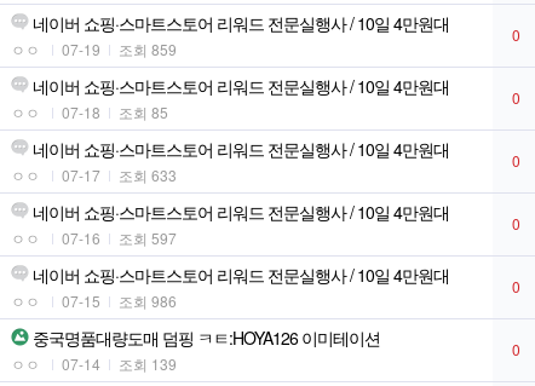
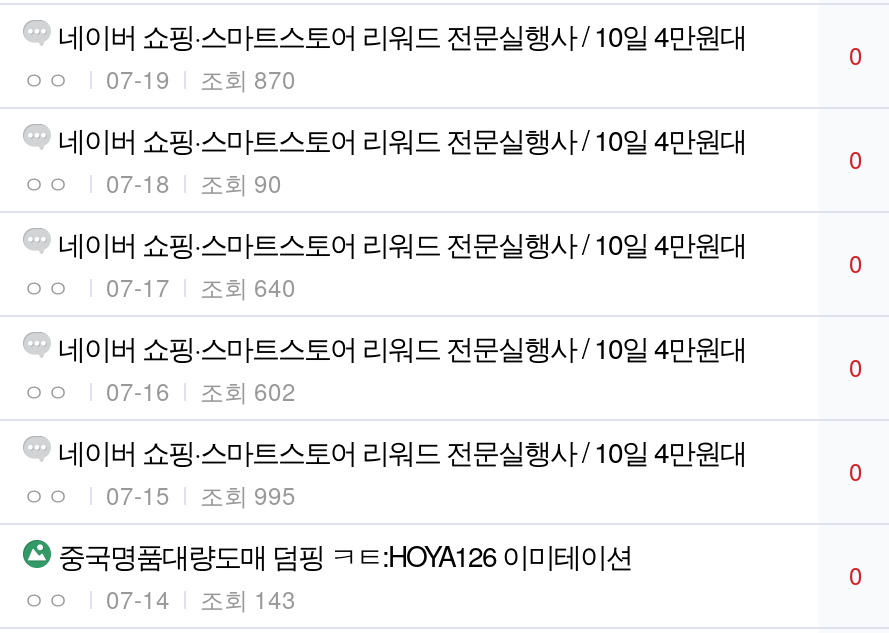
- 조회 859
+ 조회 870

- 조회 85
+ 조회 90

- 조회 633
+ 조회 640

- 조회 597
+ 조회 602

- 조회 986
+ 조회 995

- 조회 139
+ 조회 143
